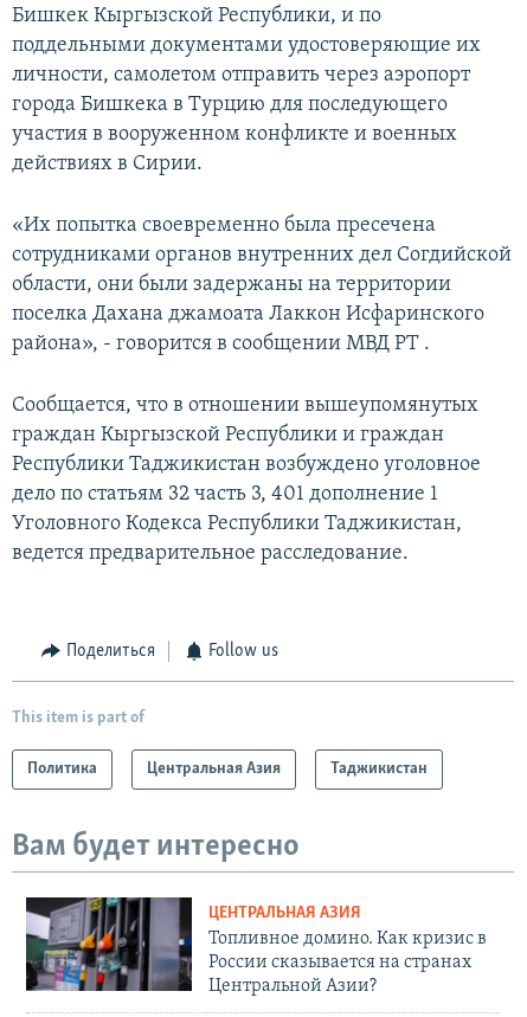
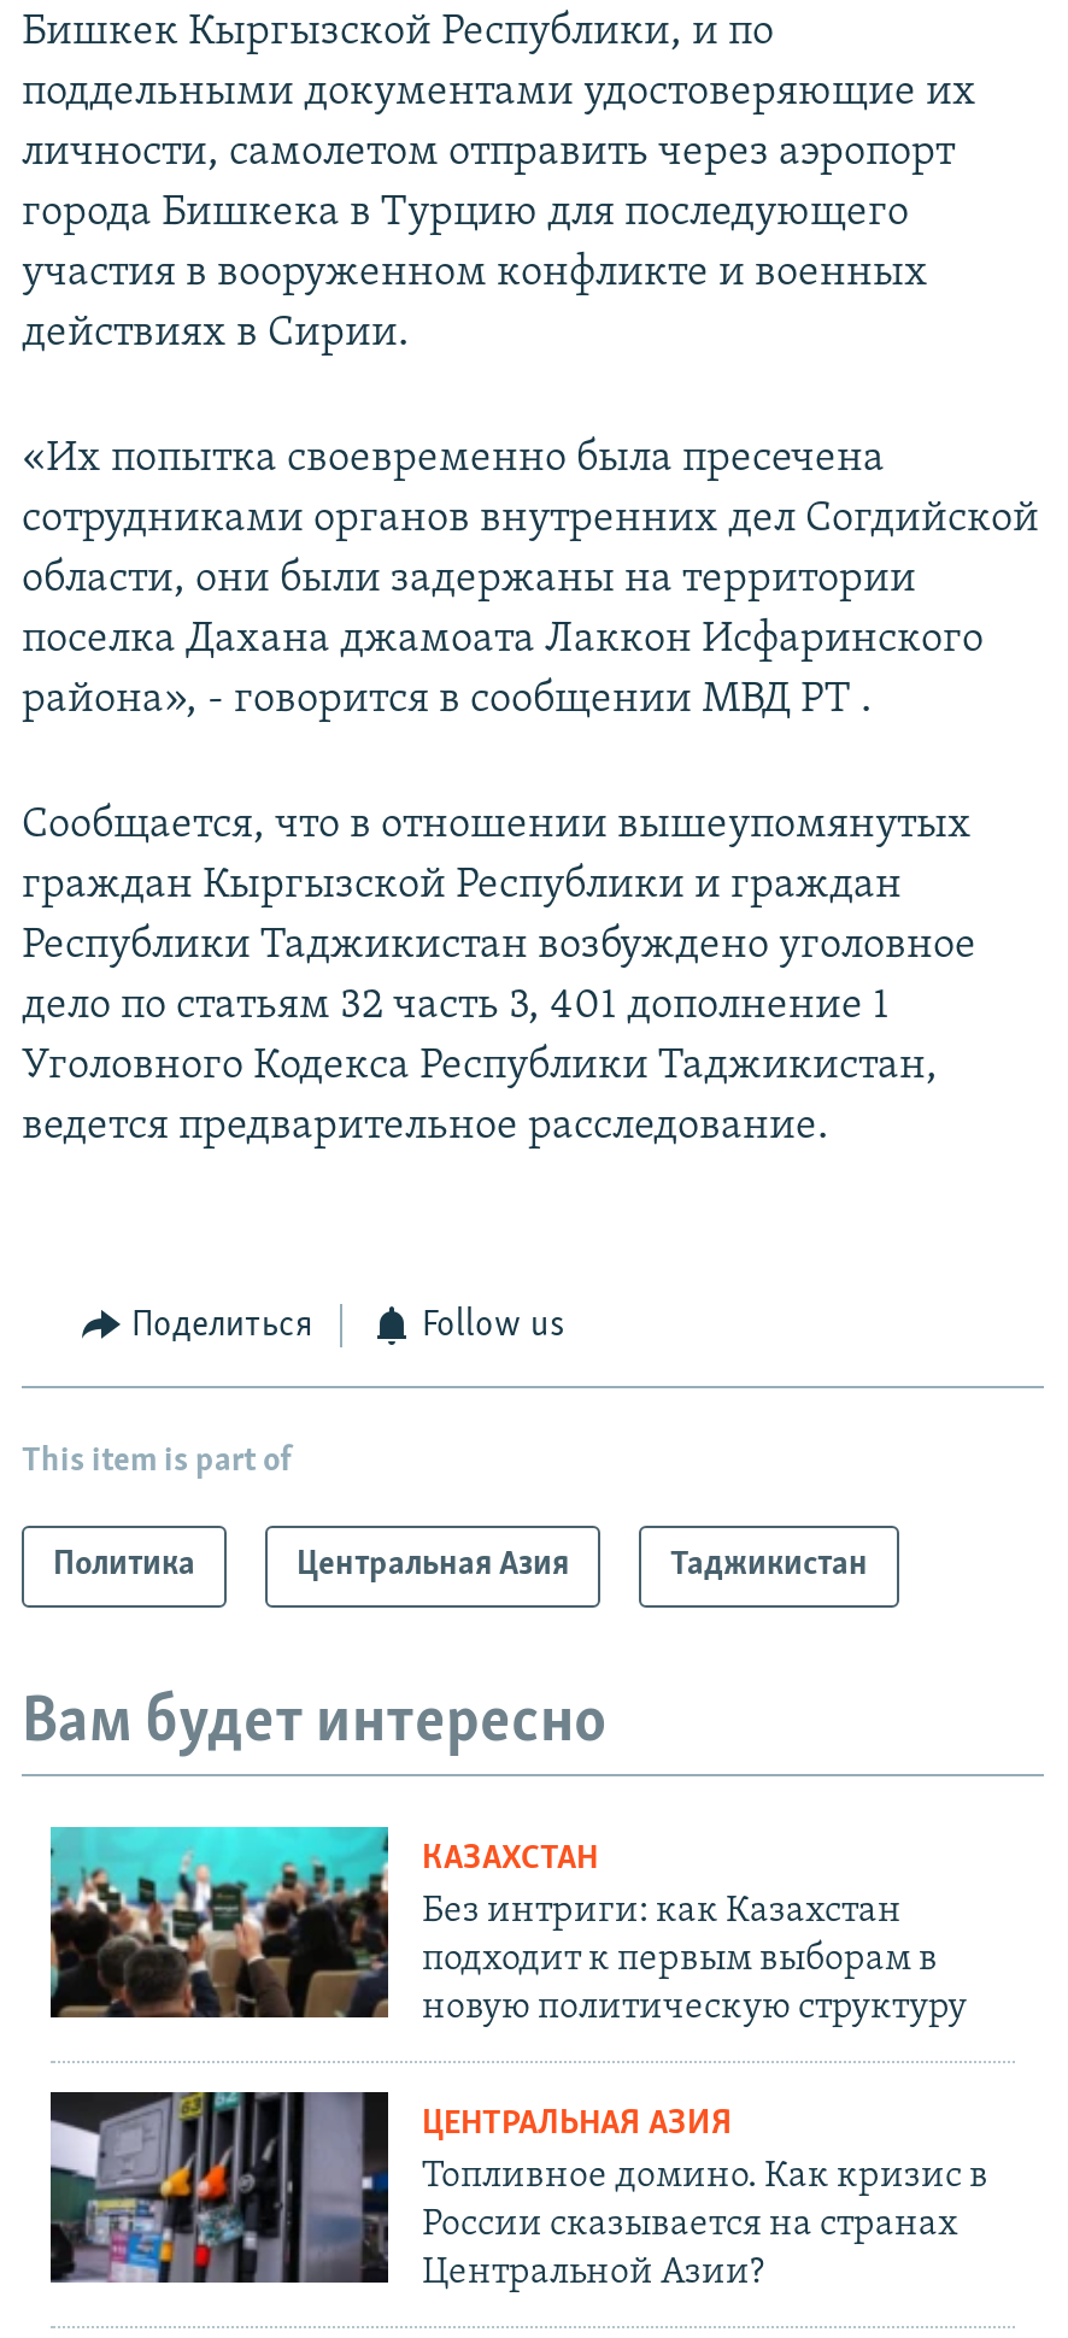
+ [image]
+ КАЗАХСТАН
+ Без интриги: как Казахстан
+ подходит к первым выборам в
+ новую политическую структуру
